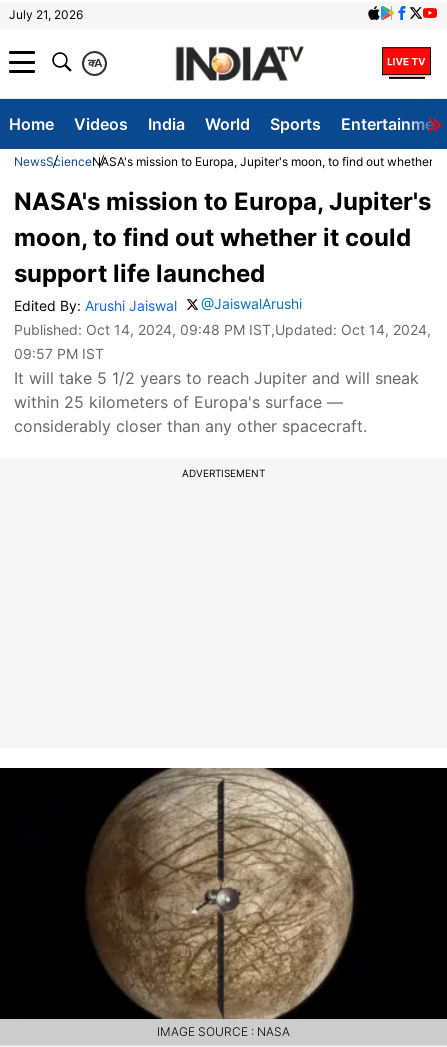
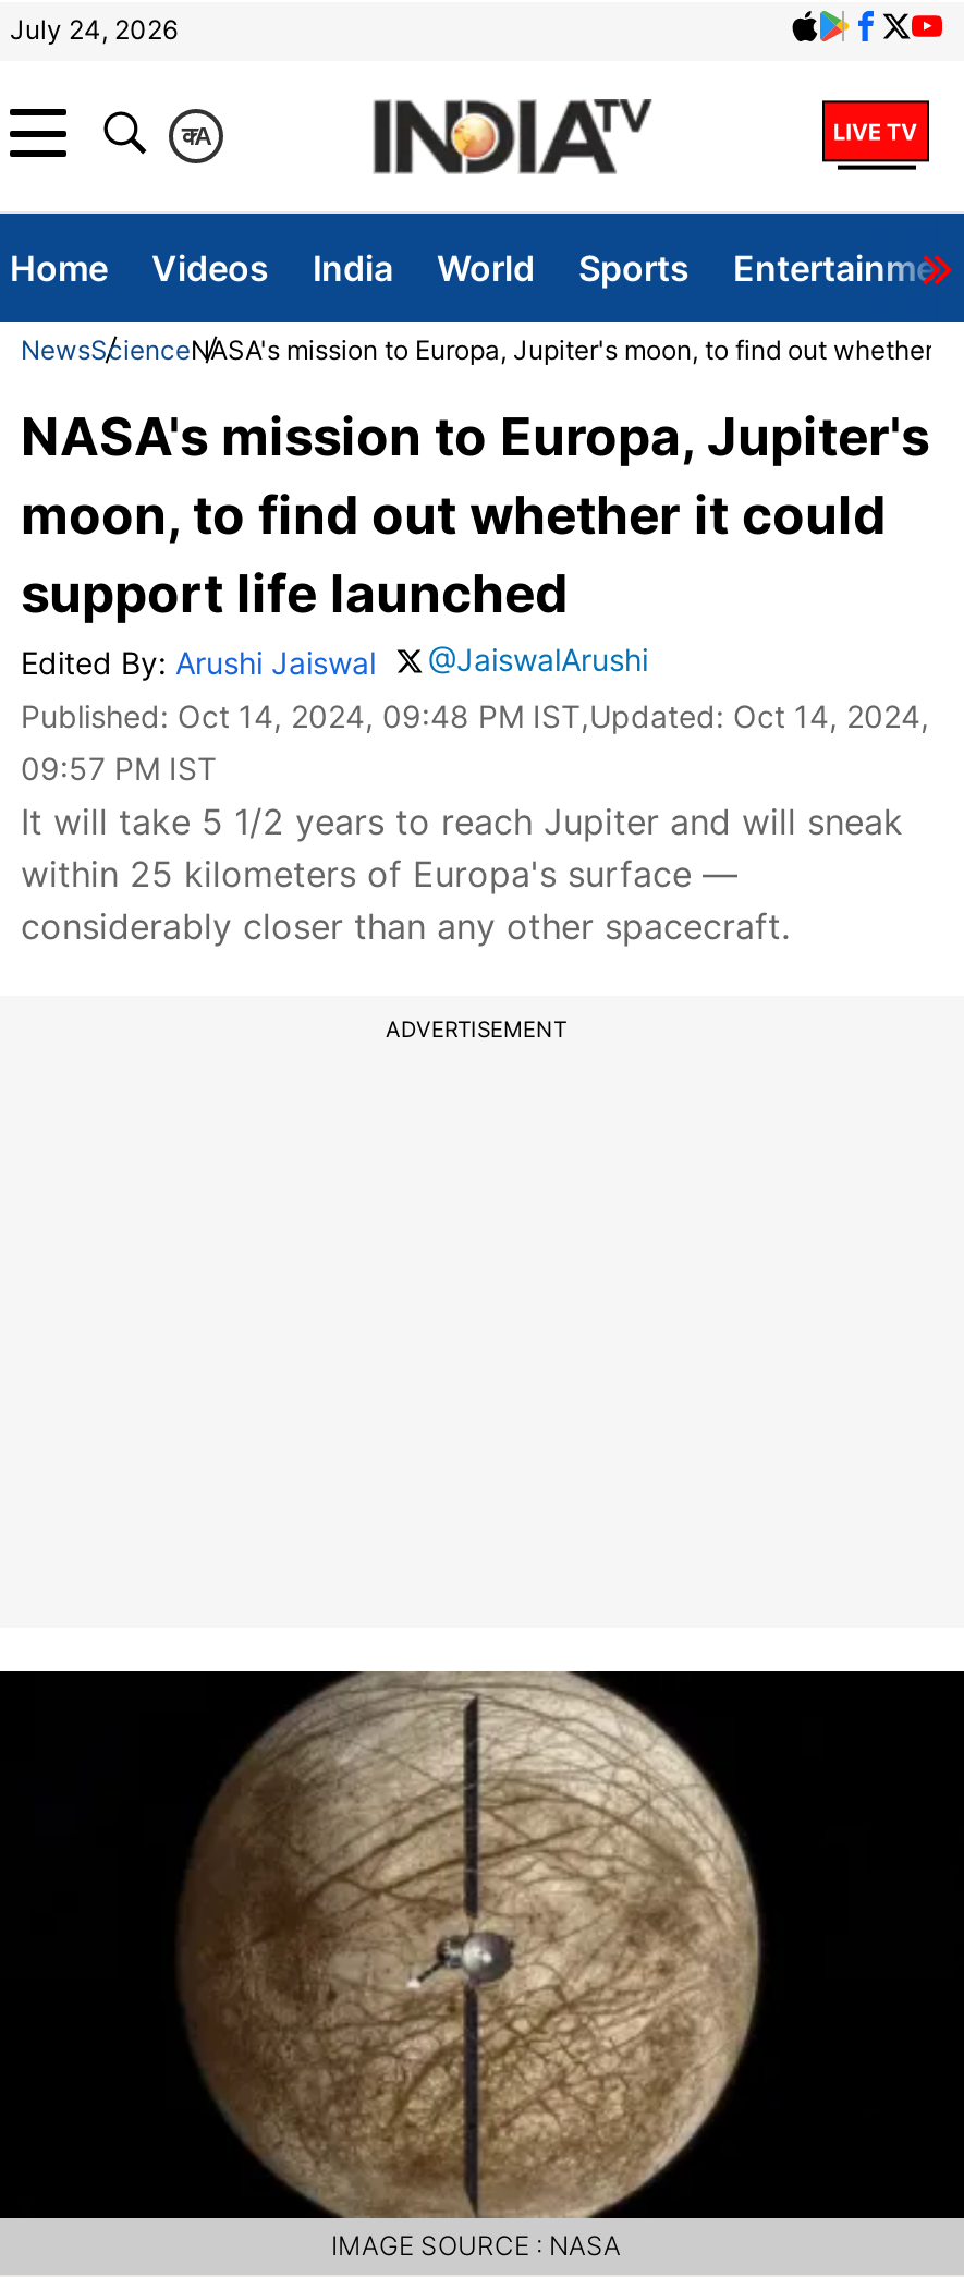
- July 21, 2026
+ July 24, 2026
